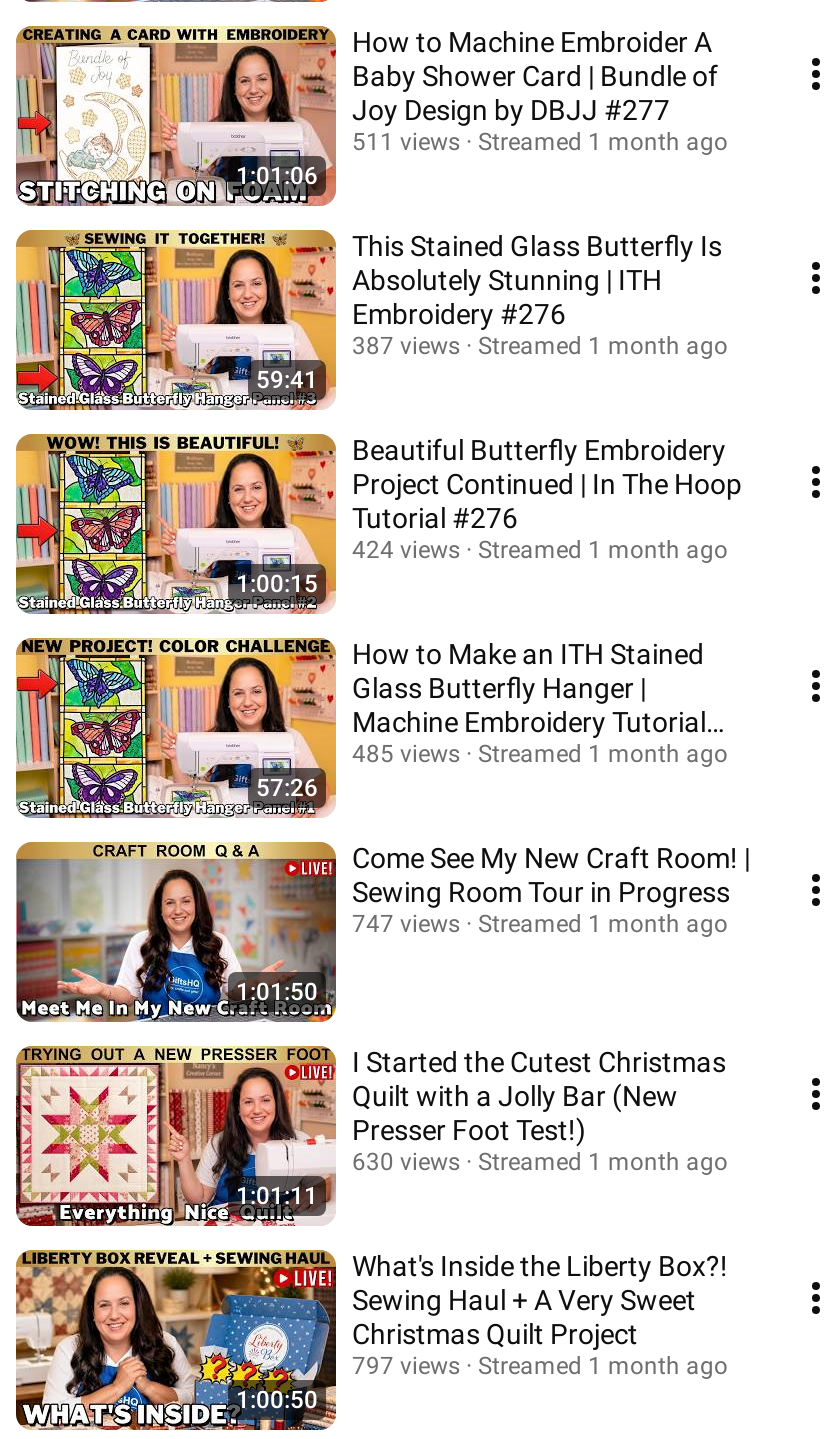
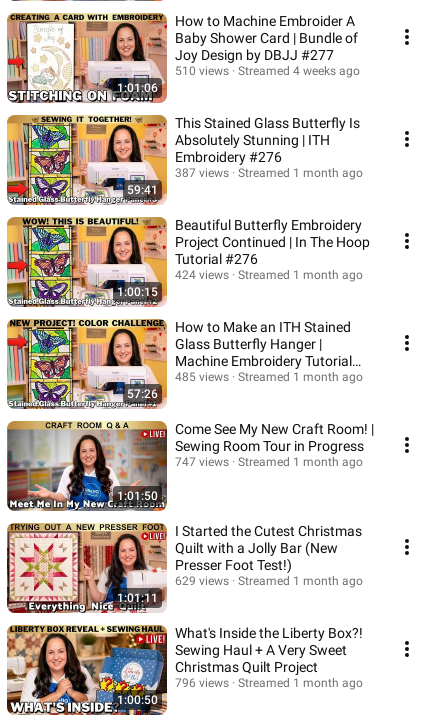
- 511 views
+ 510 views

- Streamed 1 month ago
+ Streamed 4 weeks ago

- 630 views Streamed 1 month ago
+ 629 views Streamed 1 month ago

- 797 views Streamed 1 month ago
+ 796 views Streamed 1 month ago
